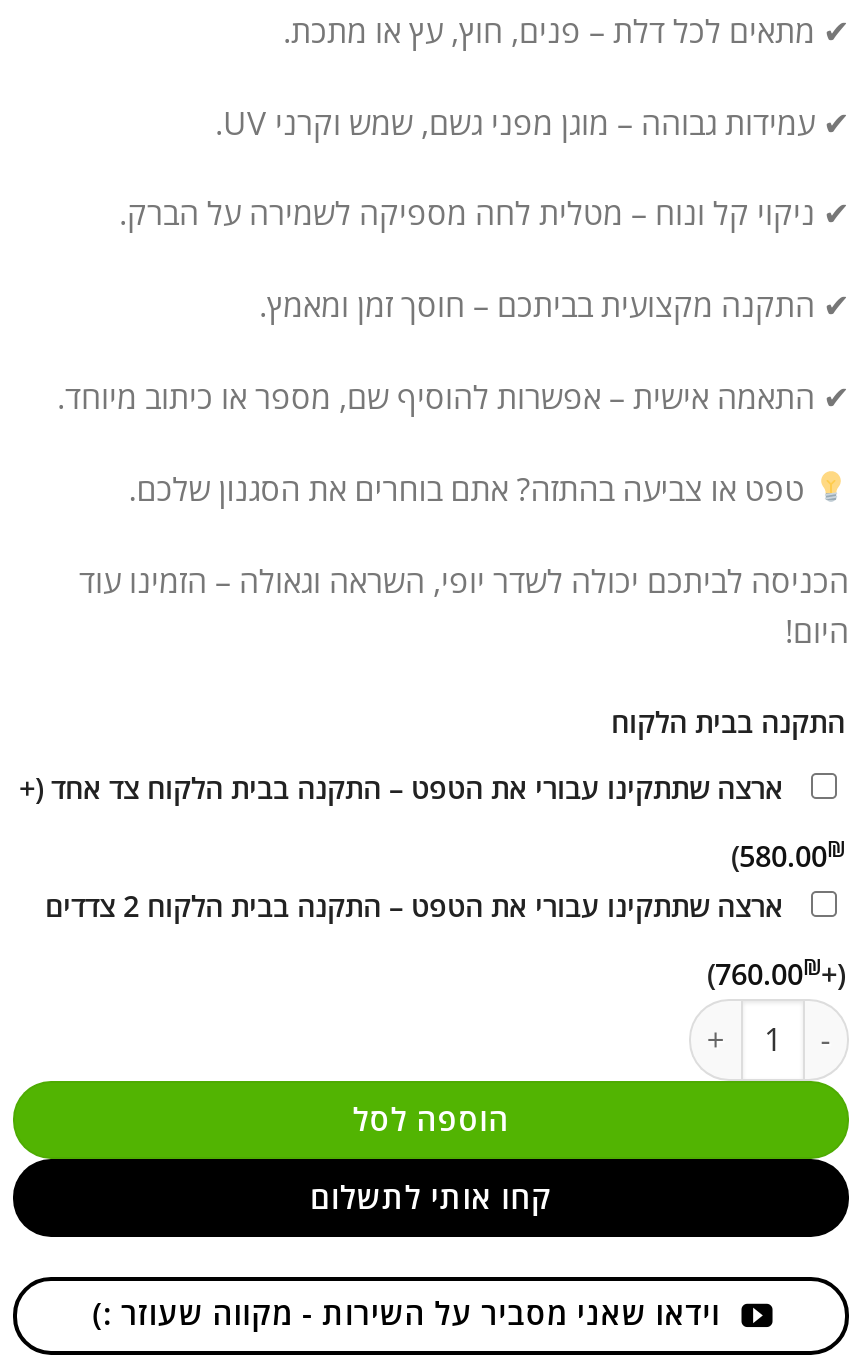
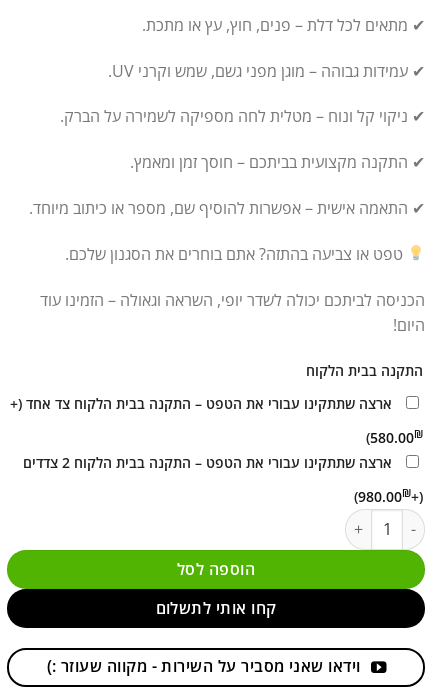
- 760.00
+ 980.00
